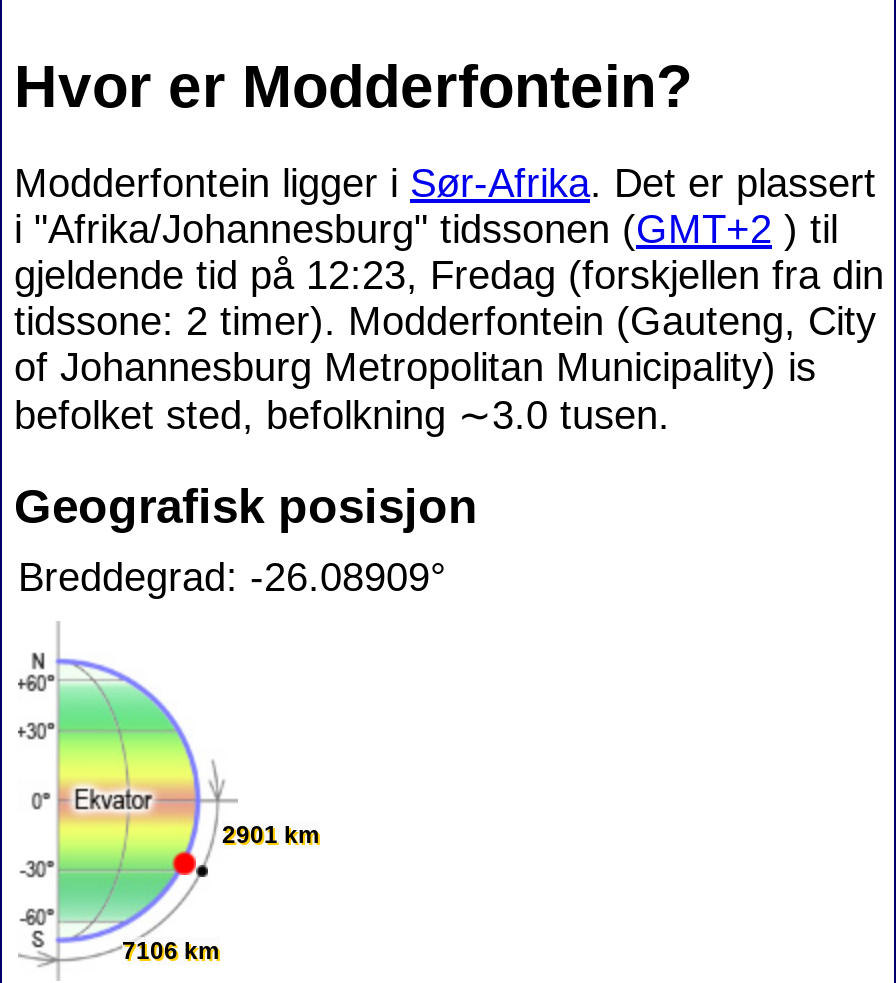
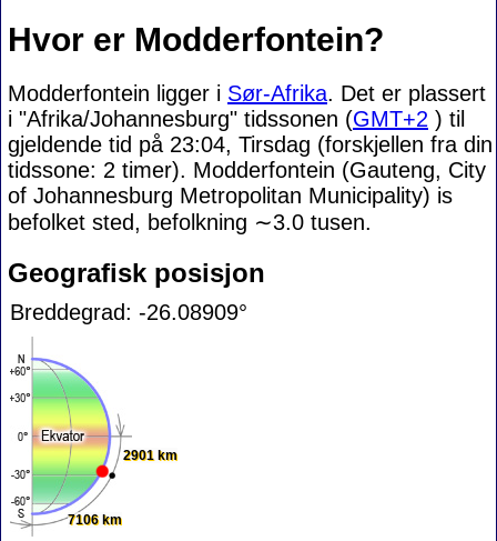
- gjeldende tid på 12:23, Fredag (forskjellen fra din
+ gjeldende tid på 23:04, Tirsdag (forskjellen fra din
